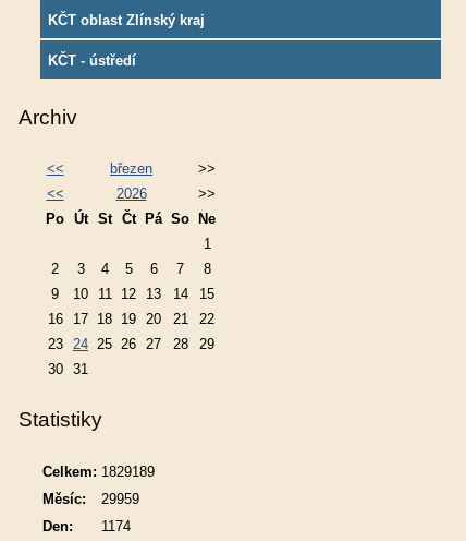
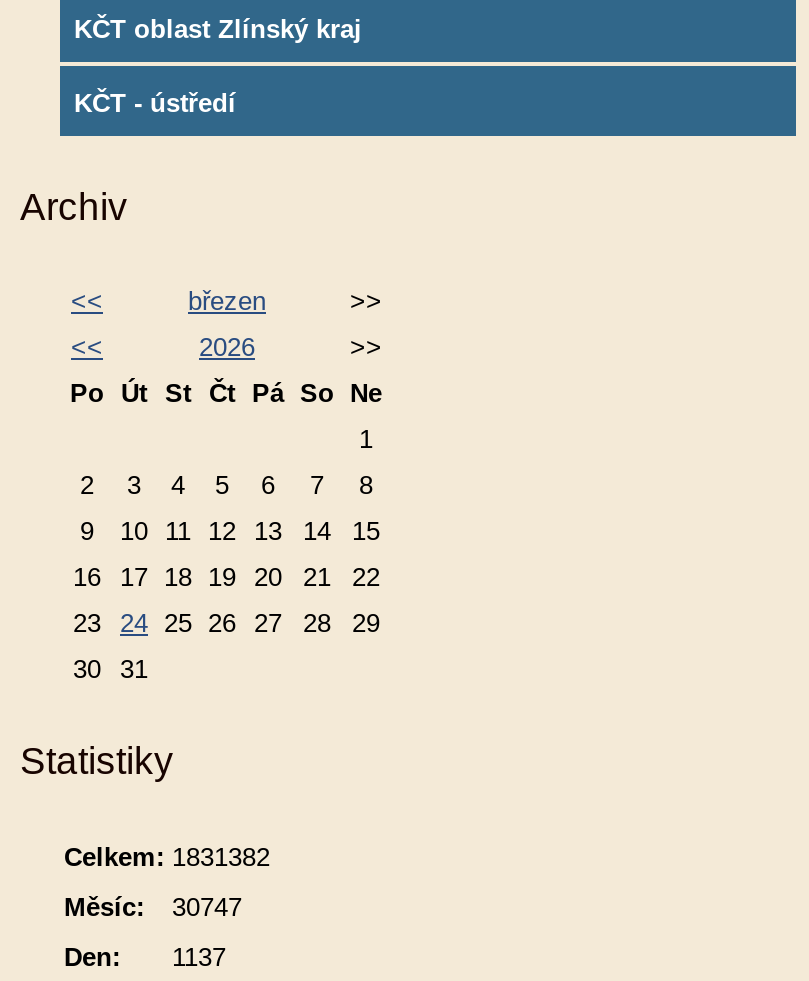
- Celkem: 1829189
+ Celkem: 1831382

- Měsíc: 29959
+ Měsíc: 30747

- Den: 1174
+ Den: 1137
